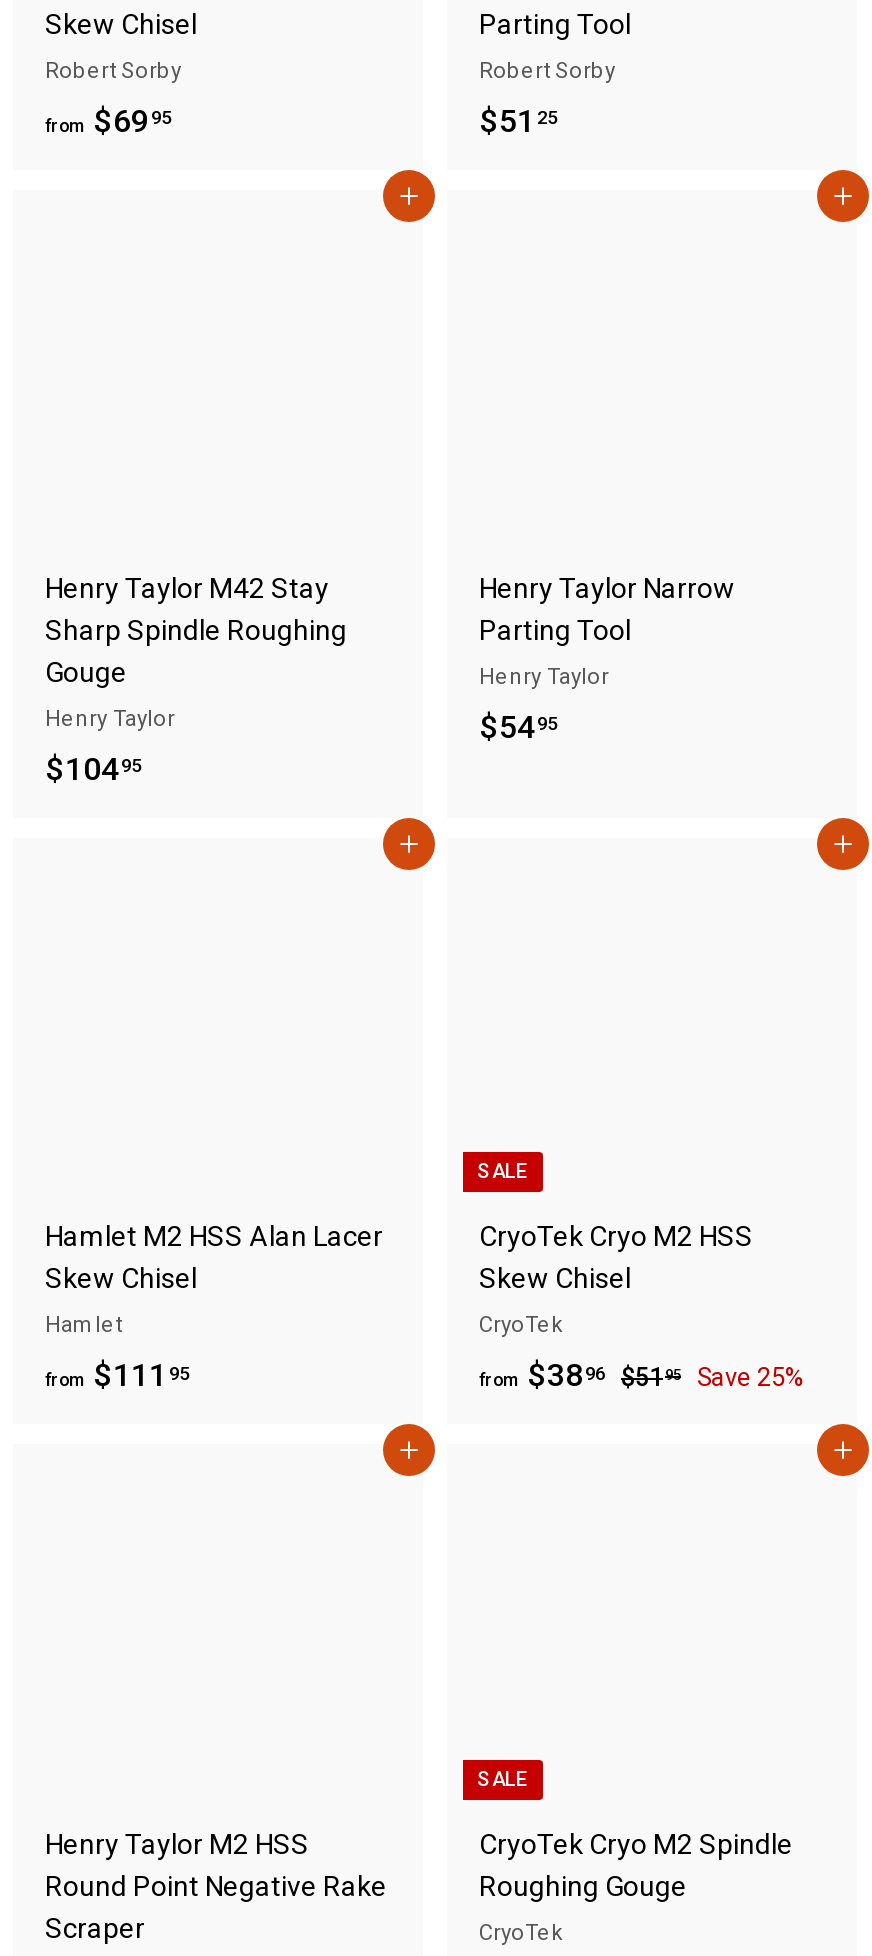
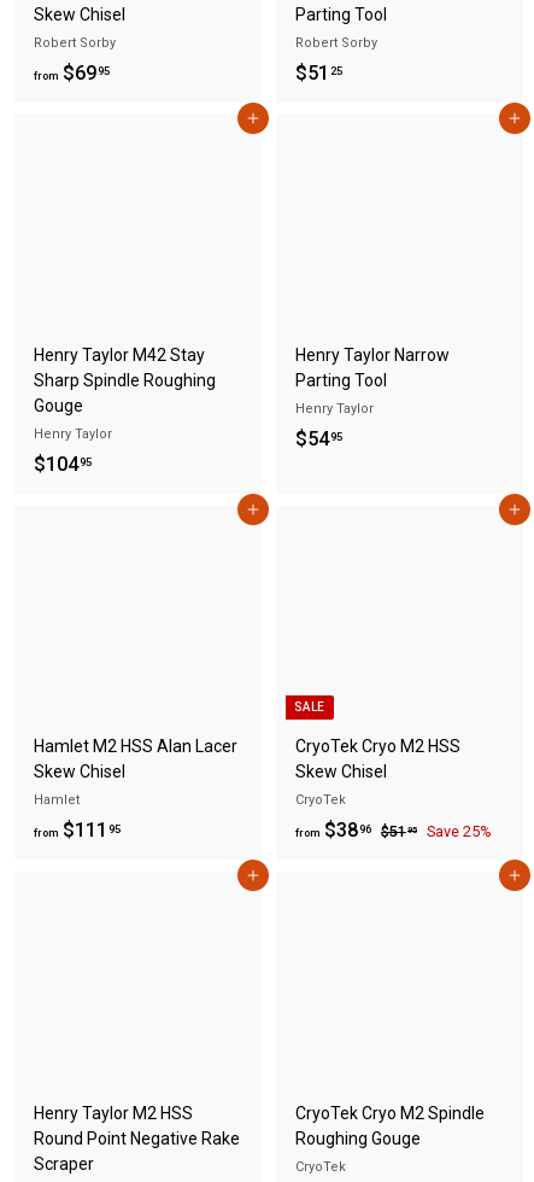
- SALE
